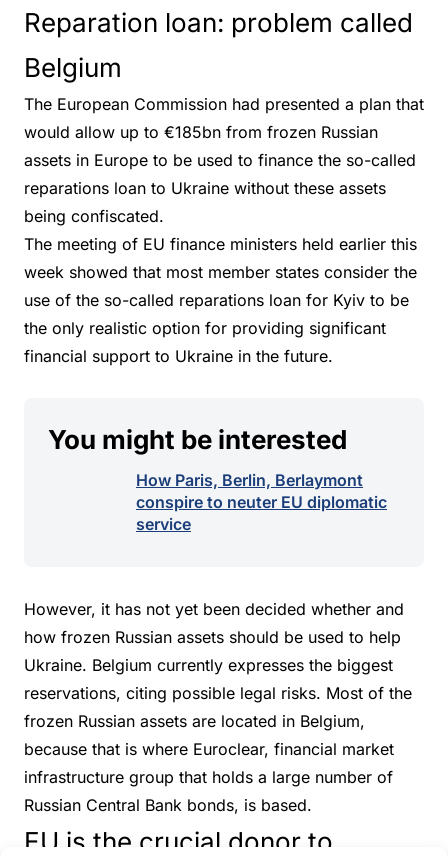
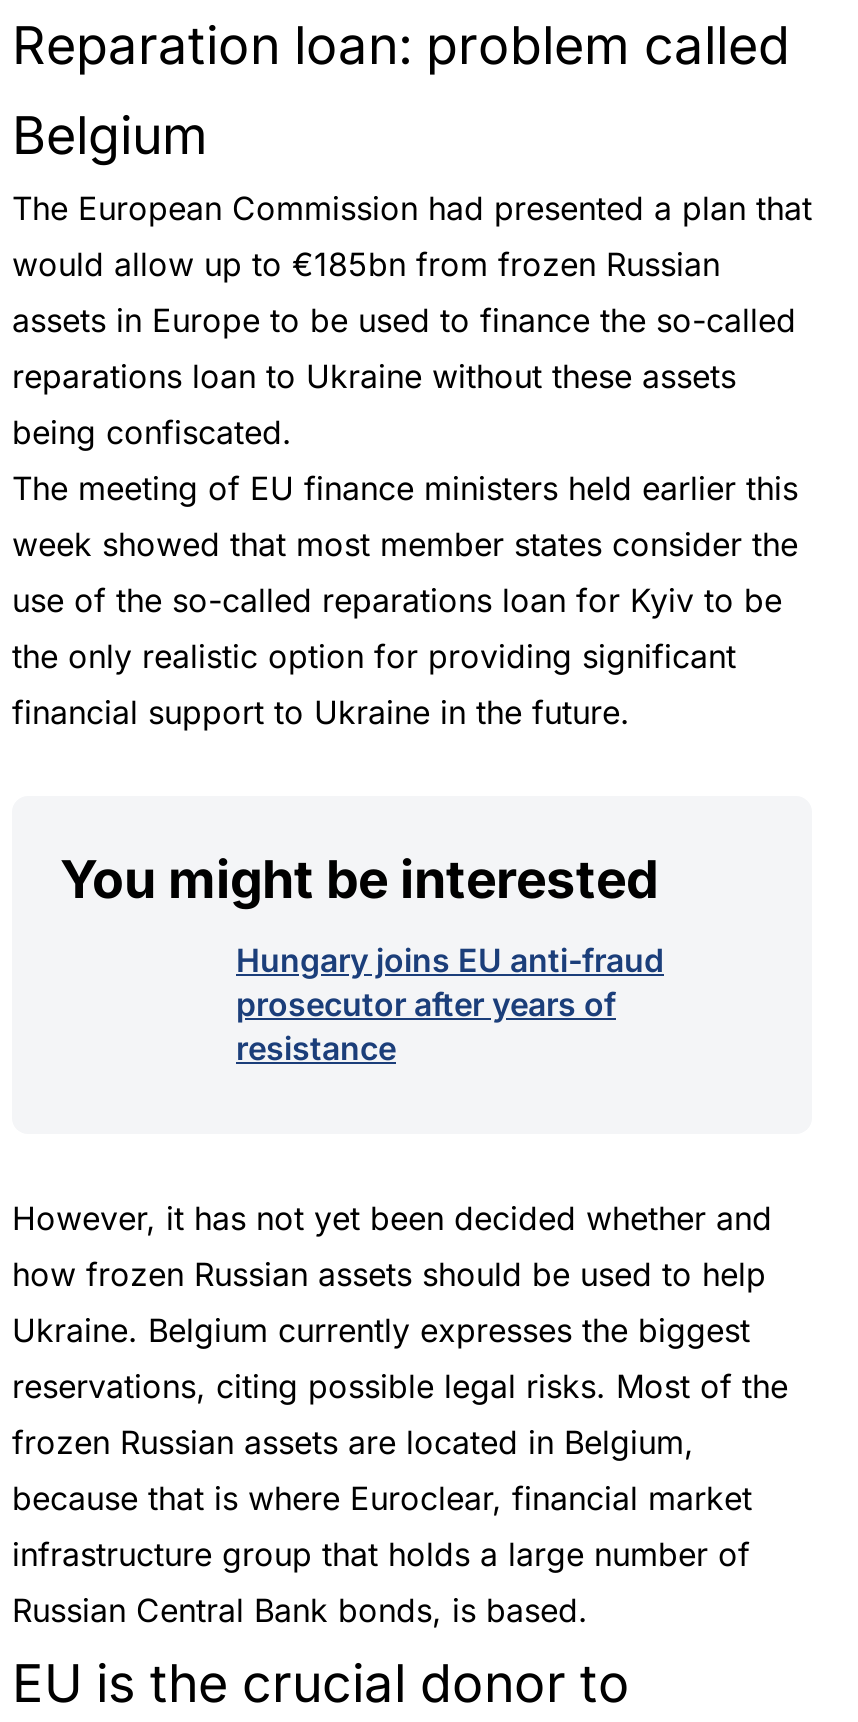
- How Paris, Berlin, Berlaymont
- conspire to neuter EU diplomatic
- service
+ Hungary joins EU anti-fraud
+ prosecutor after years of
+ resistance
